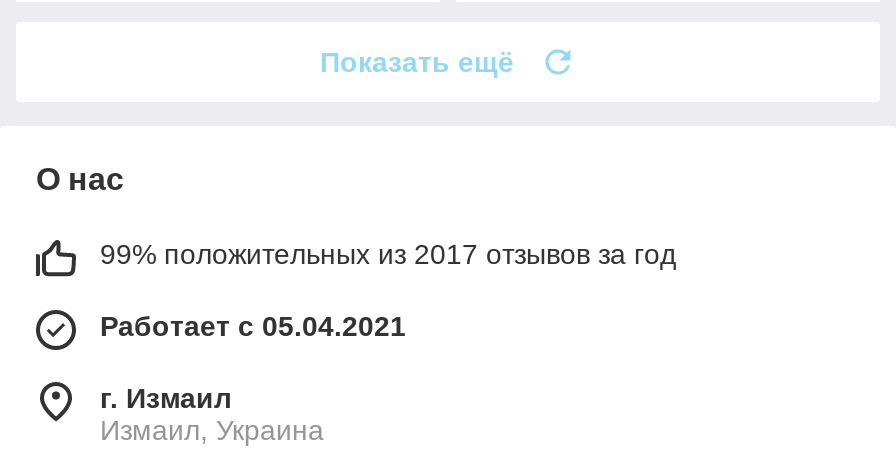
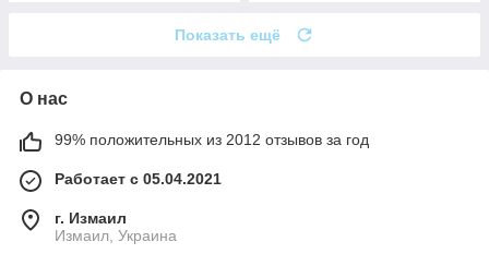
- 99% положительных из 2017 отзывов за год
+ 99% положительных из 2012 отзывов за год
